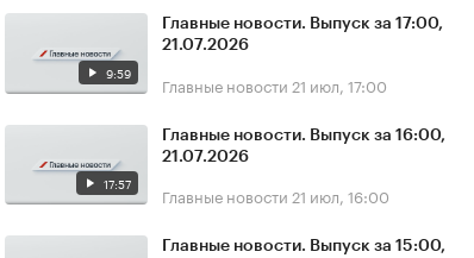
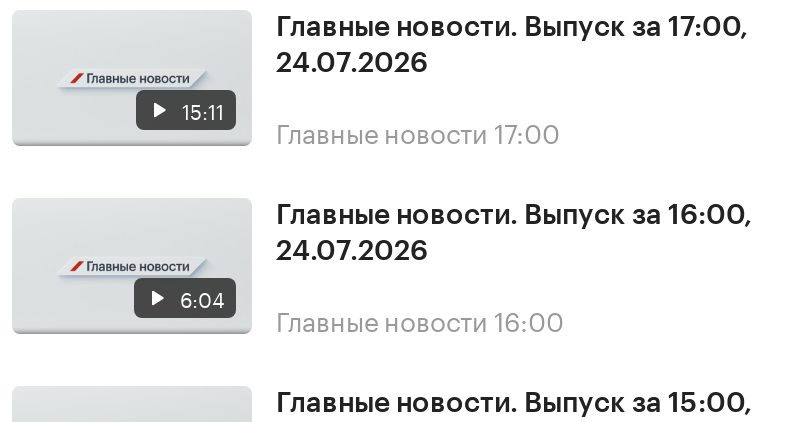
- 21.07.2026
+ 24.07.2026

- 9:59
+ 15:11

- Главные новости 21 июл, 17:00
+ Главные новости 17:00

- 21.07.2026
+ 24.07.2026

- 17:57
+ 6:04

- Главные новости 21 июл, 16:00
+ Главные новости 16:00
